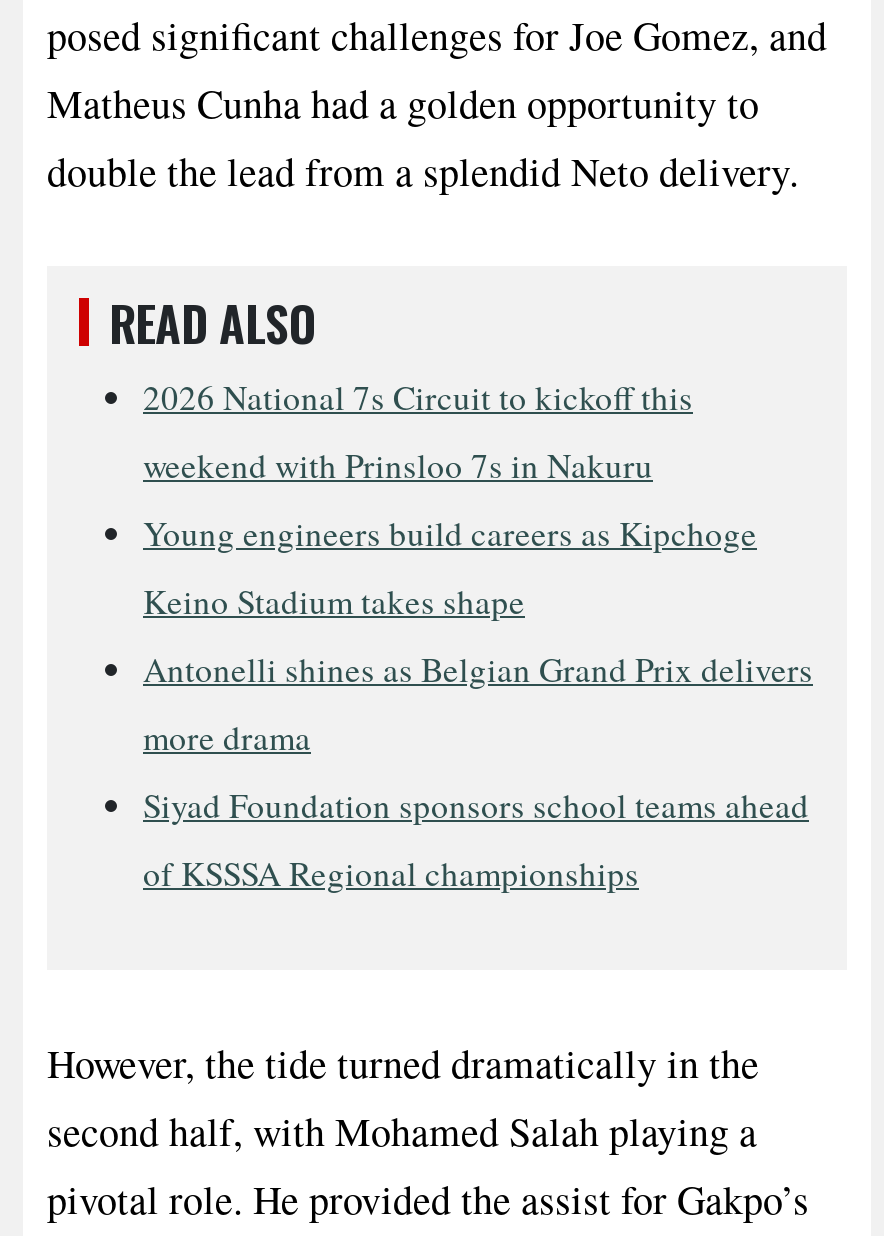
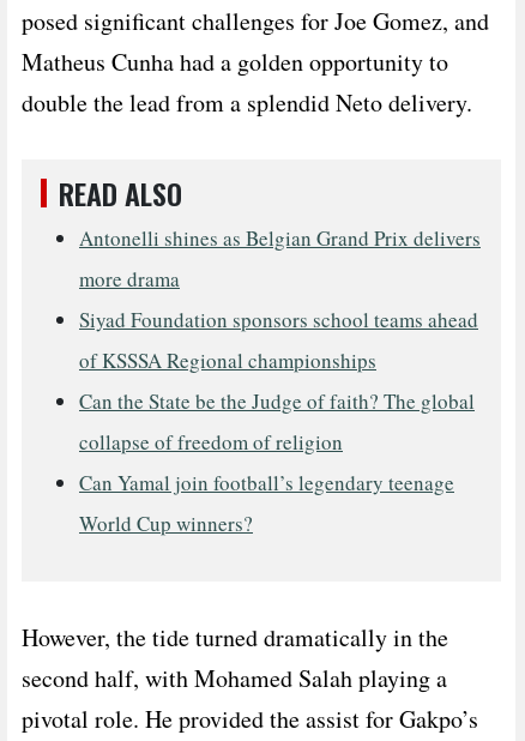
- 2026 National 7s Circuit to kickoff this
- weekend with Prinsloo 7s in Nakuru
- Young engineers build careers as Kipchoge
- Keino Stadium takes shape

moved up: Antonelli shines as Belgian Grand Prix delivers | more drama | Siyad Foundation sponsors school teams ahead | of KSSSA Regional championships

+ Can the State be the Judge of faith? The global
+ collapse of freedom of religion
+ Can Yamal join football’s legendary teenage
+ World Cup winners?
